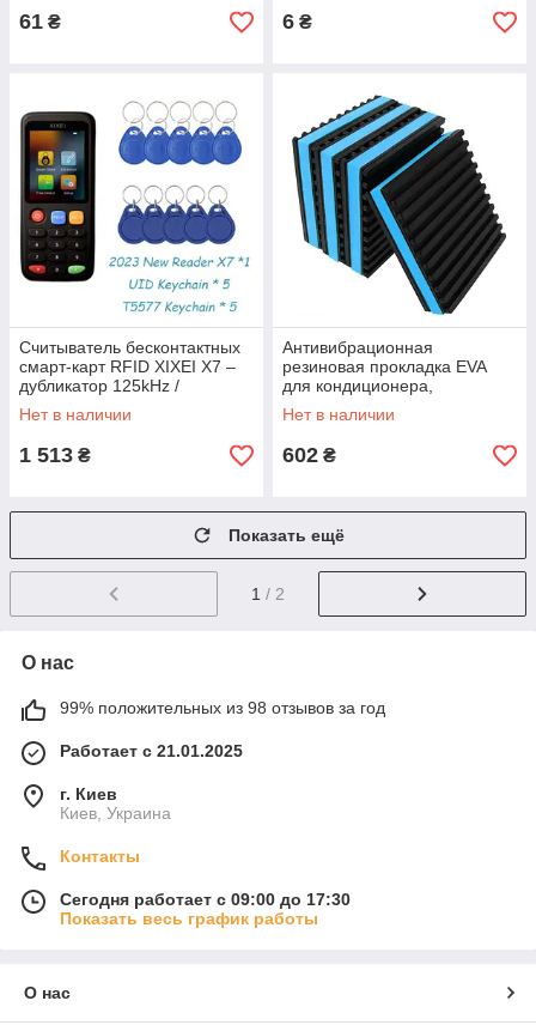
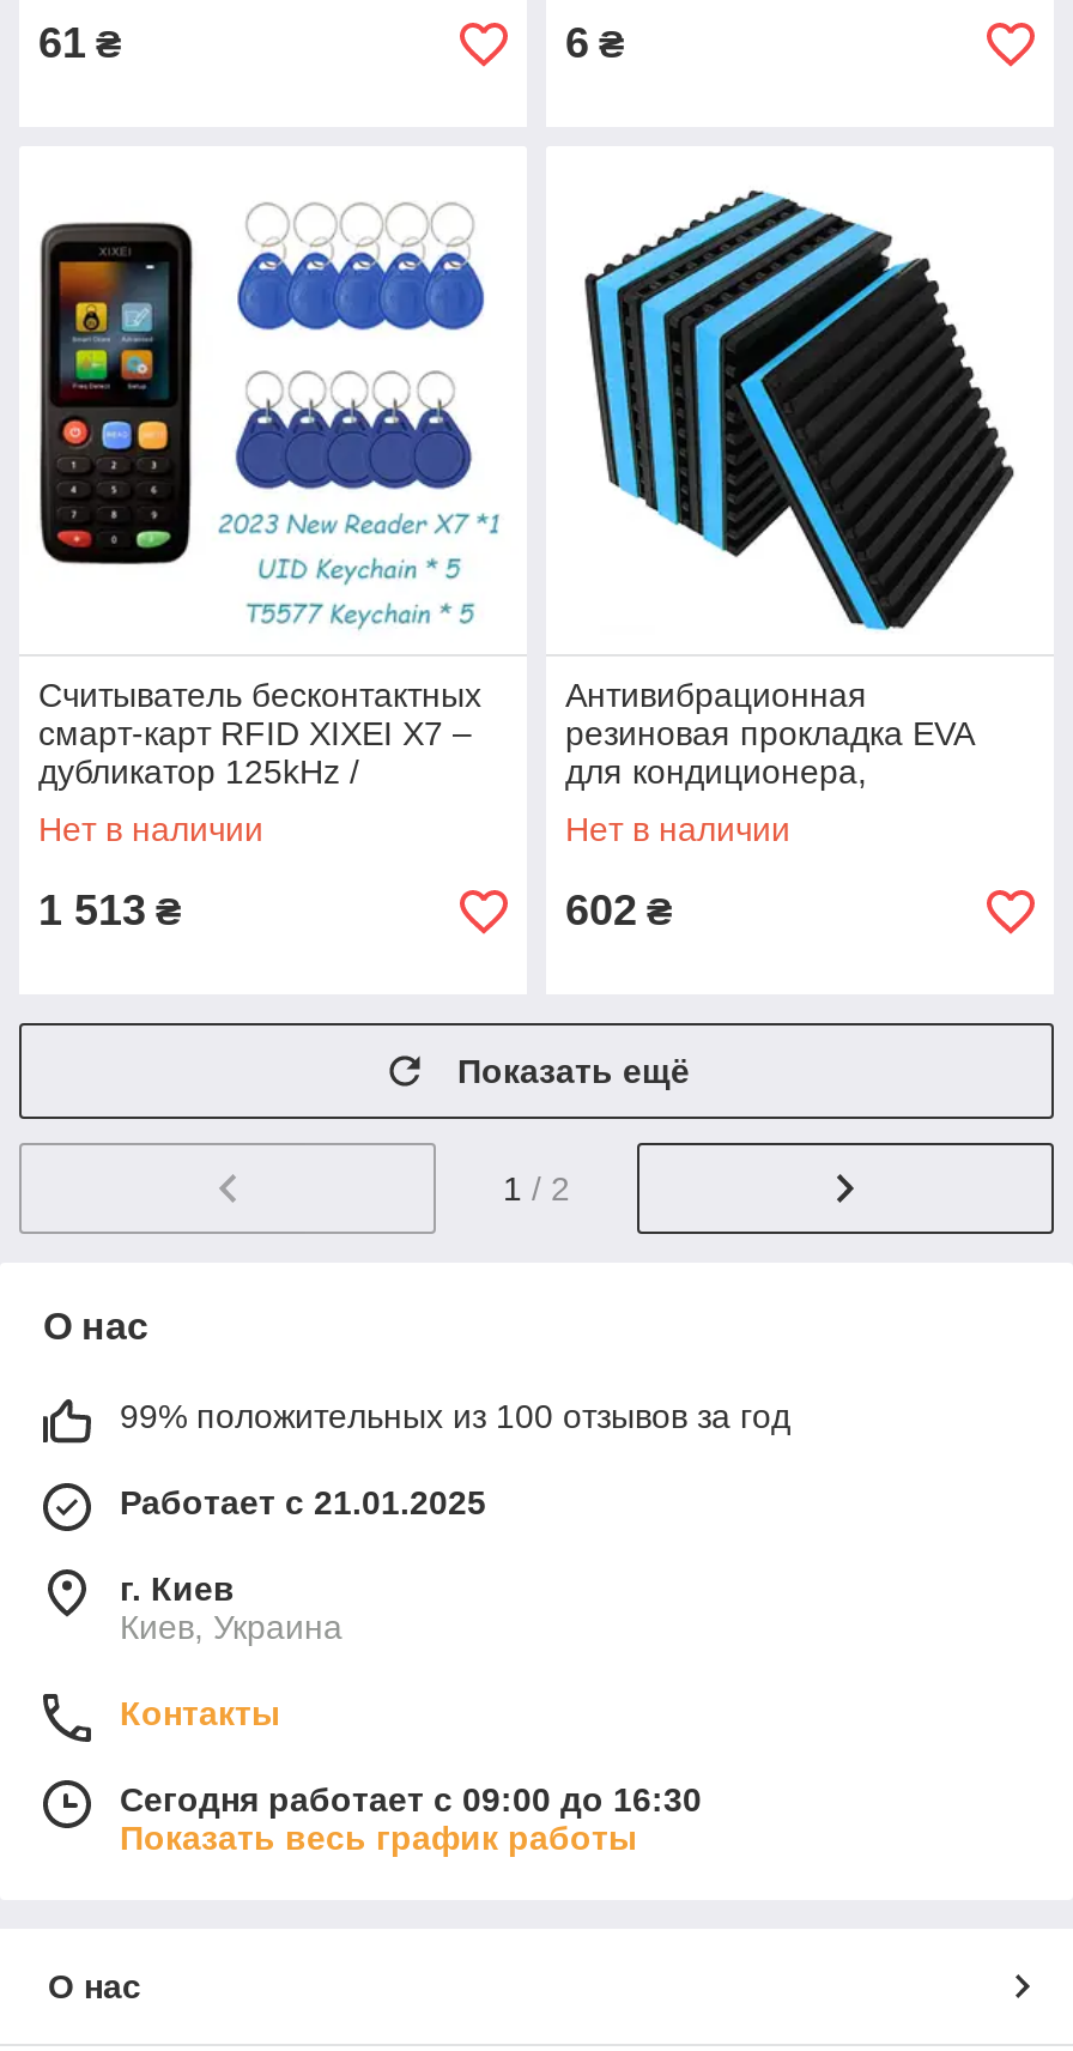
- 99% положительных из 98 отзывов за год
+ 99% положительных из 100 отзывов за год

- Сегодня работает с 09:00 до 17:30
+ Сегодня работает с 09:00 до 16:30
